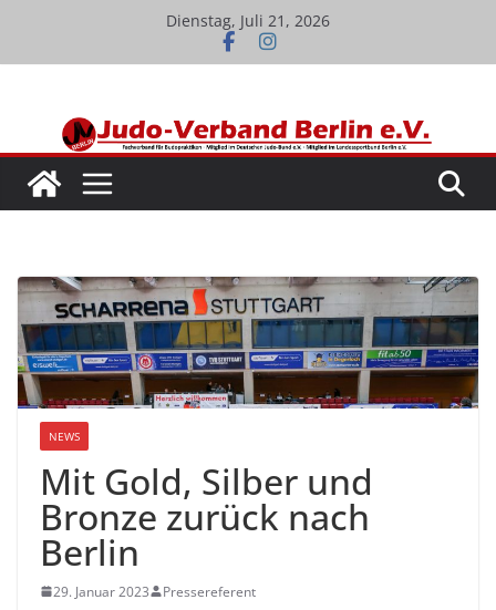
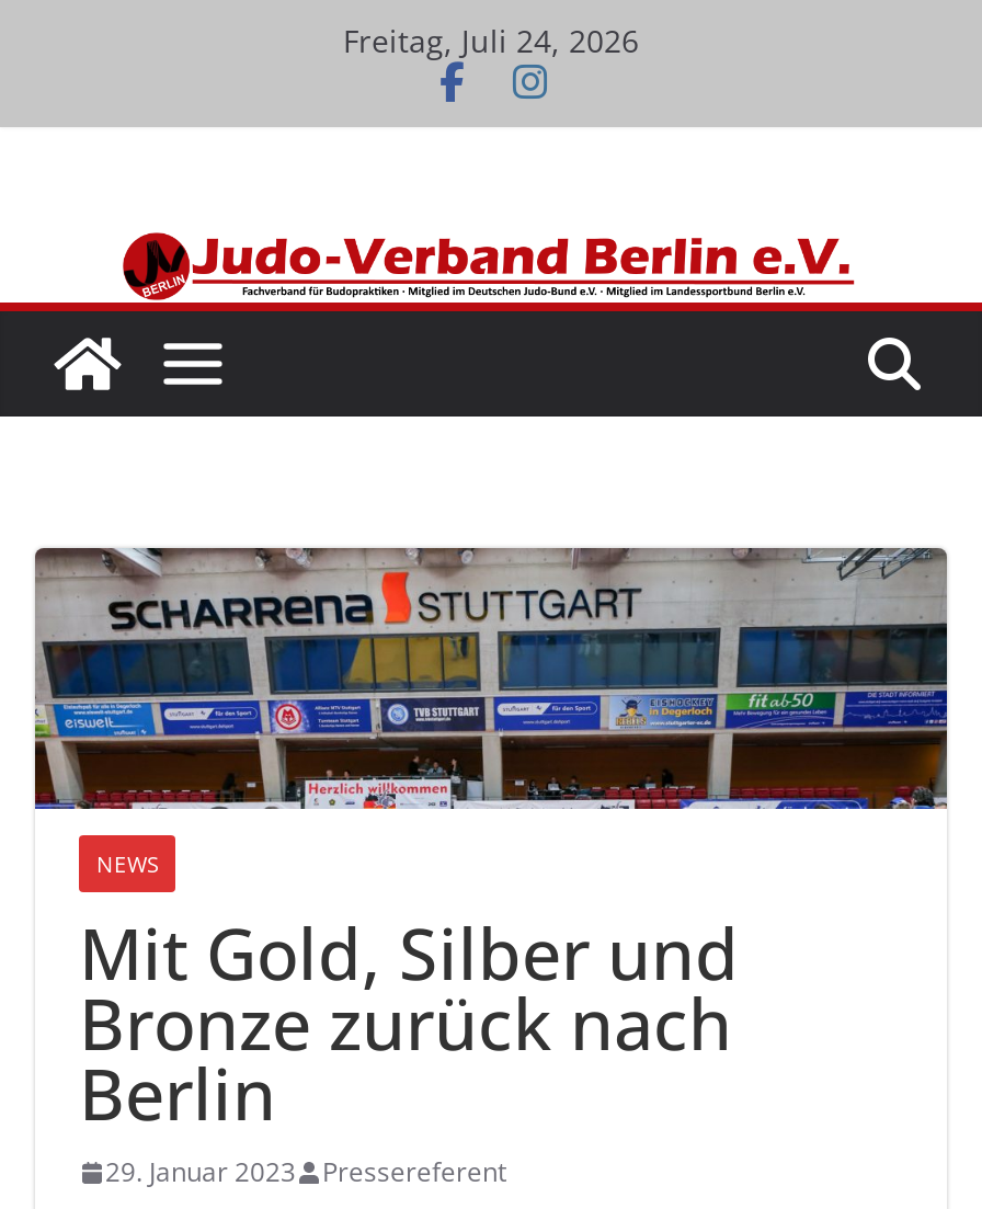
- Dienstag, Juli 21, 2026
+ Freitag, Juli 24, 2026
